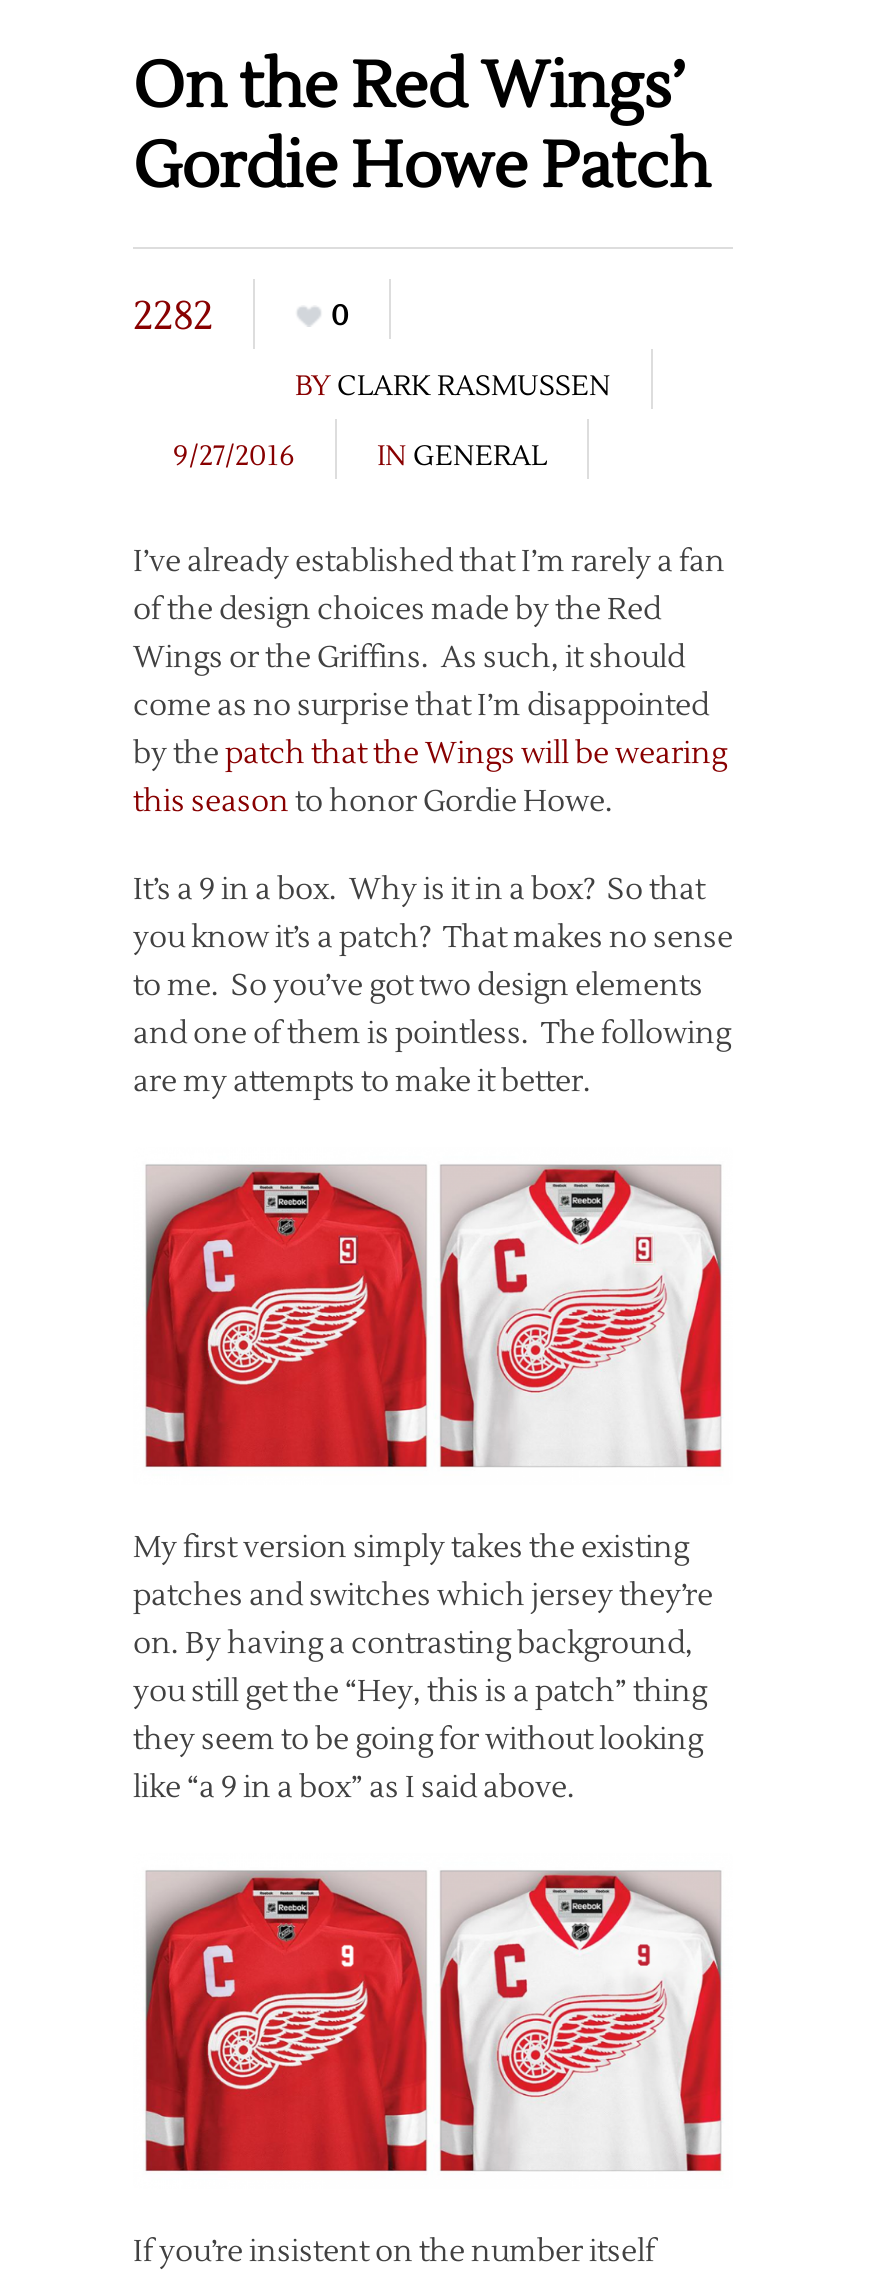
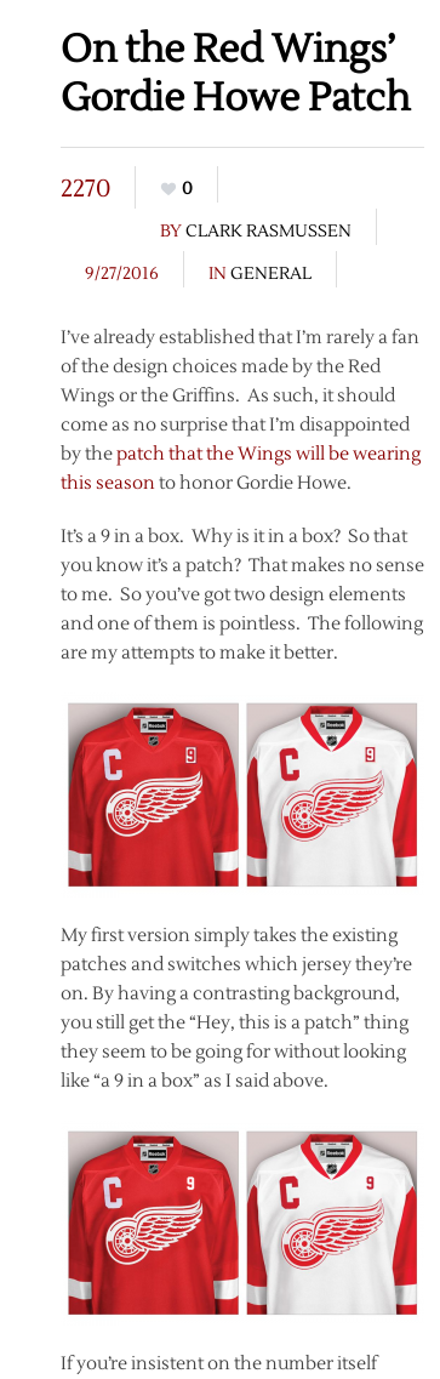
- 2282
+ 2270
